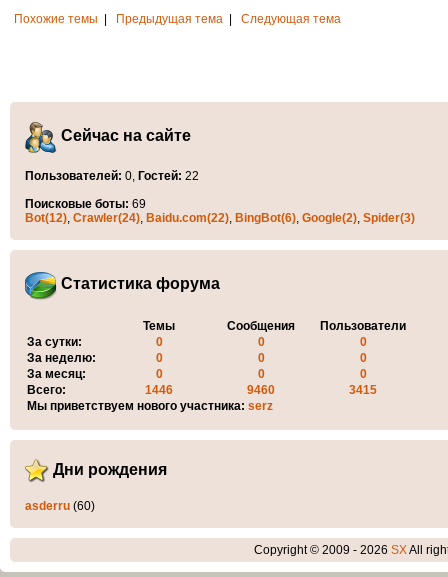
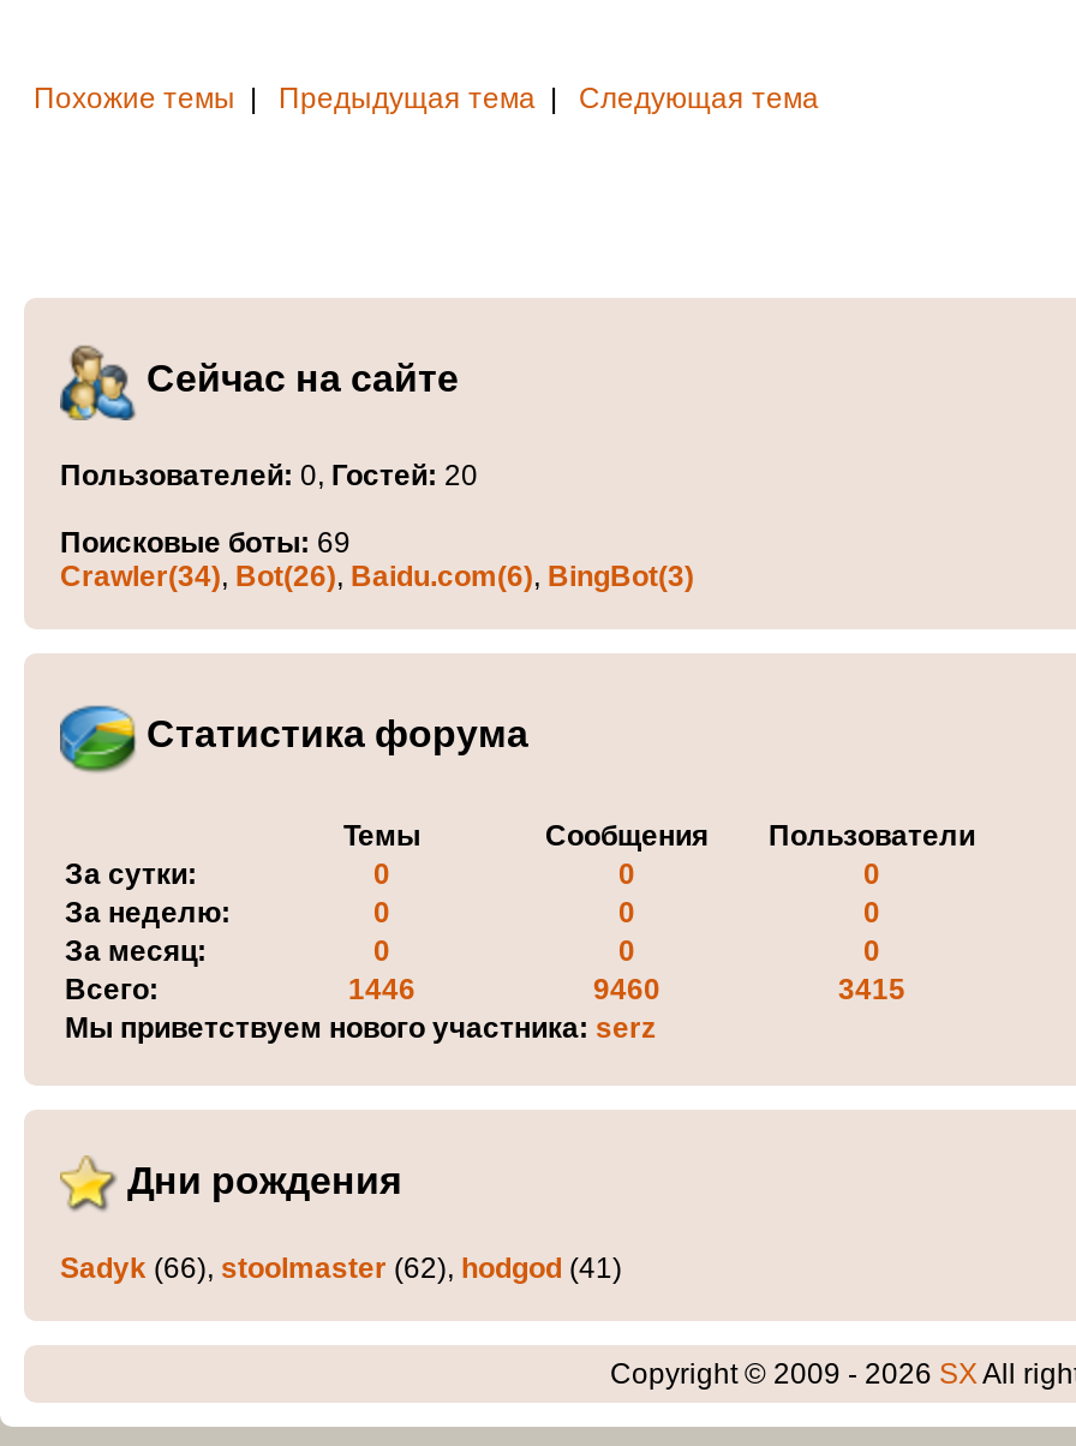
- Пользователей: 0, Гостей: 22
+ Пользователей: 0, Гостей: 20

- Bot(12), Crawler(24), Baidu.com(22), BingBot(6), Google(2), Spider(3)
+ Crawler(34), Bot(26), Baidu.com(6), BingBot(3)

- asderru (60)
+ Sadyk (66), stoolmaster (62), hodgod (41)
